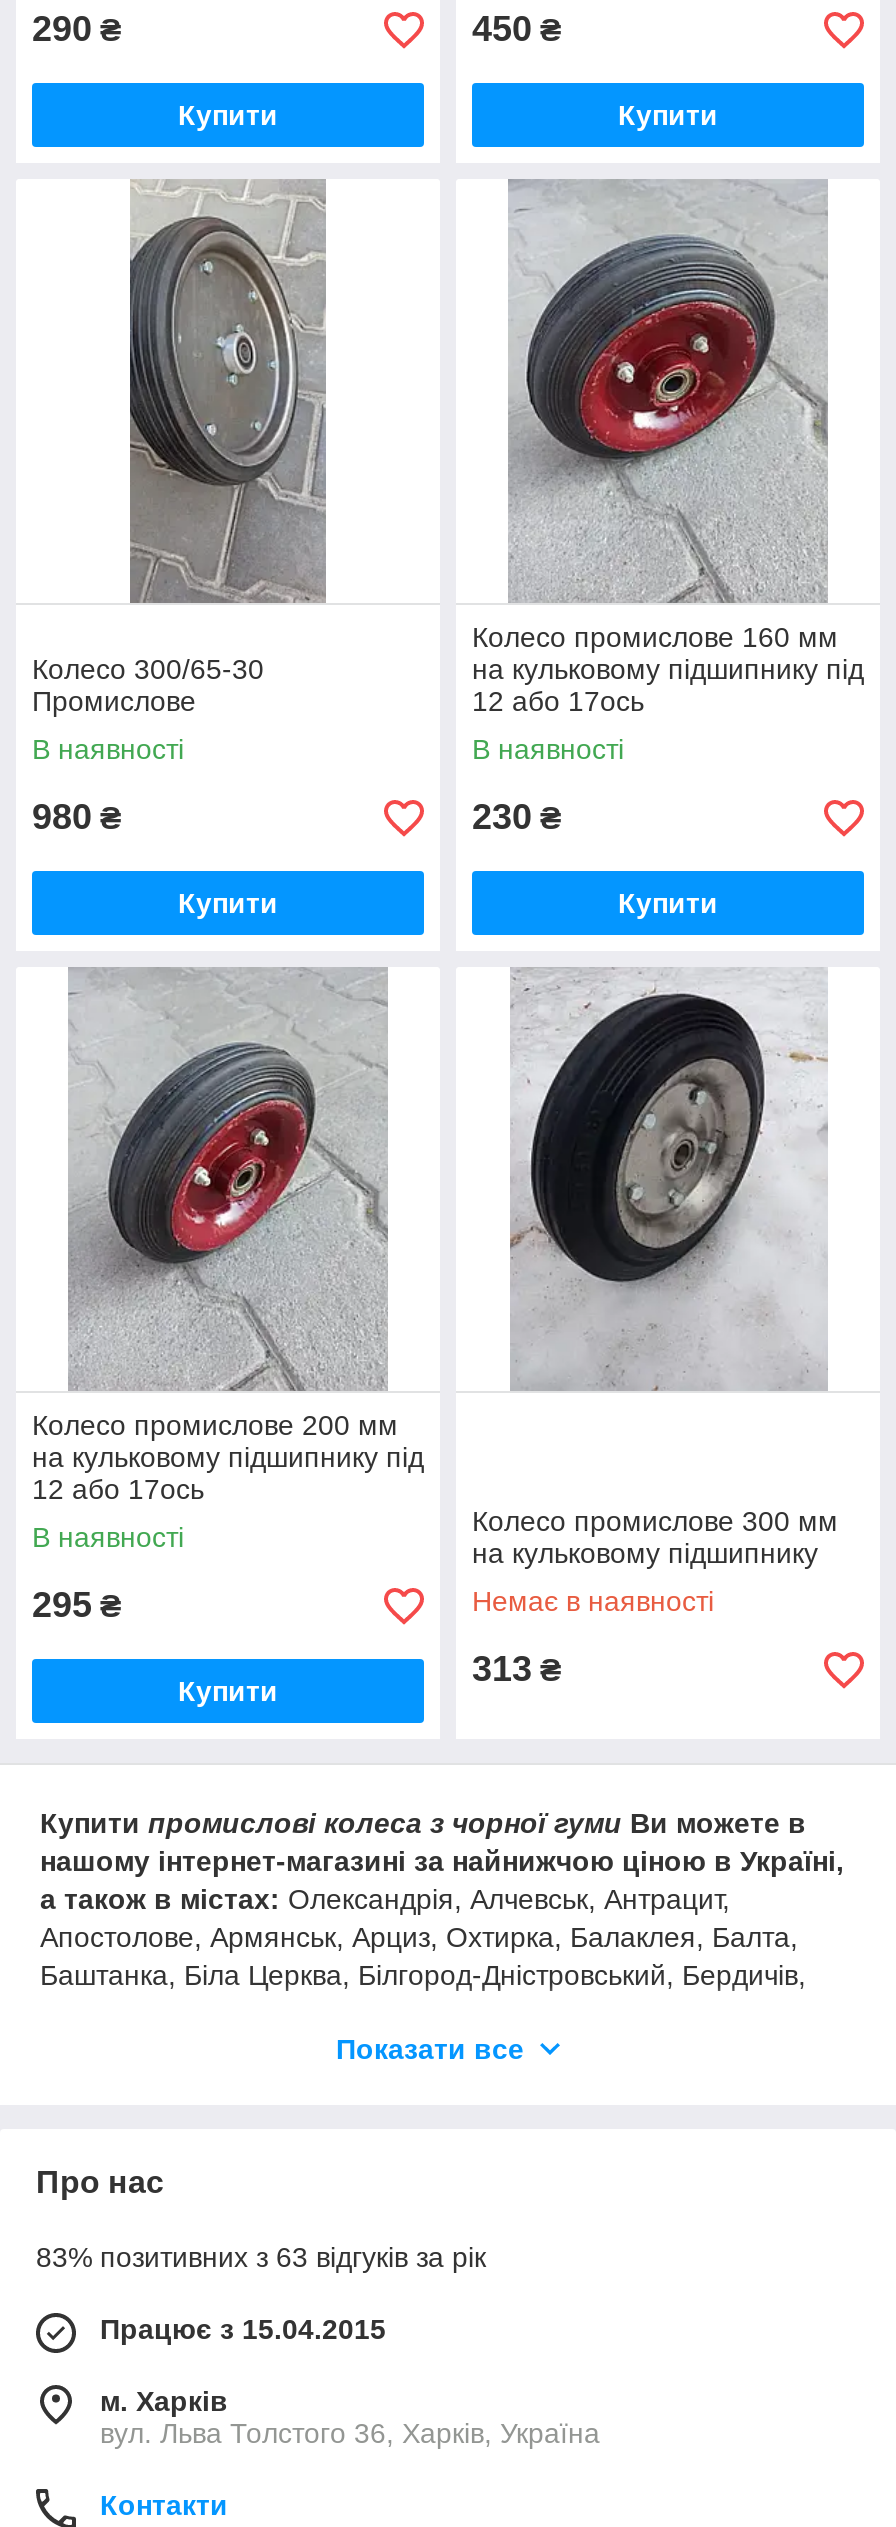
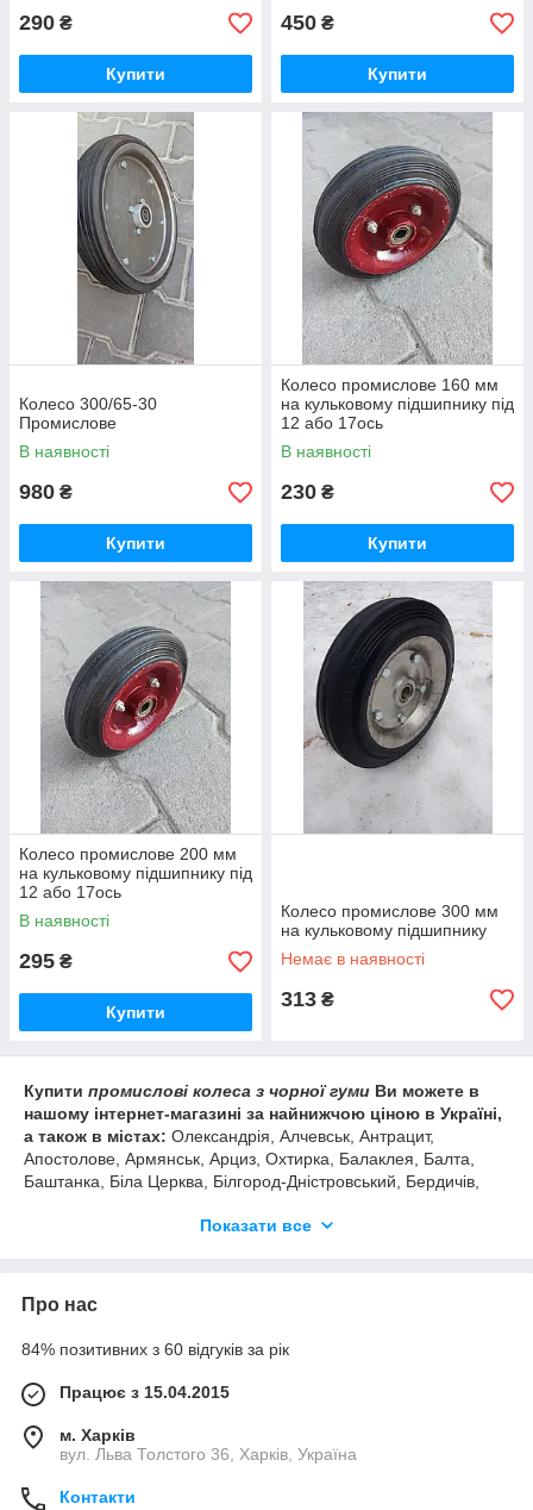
- 83% позитивних з 63 відгуків за рік
+ 84% позитивних з 60 відгуків за рік
